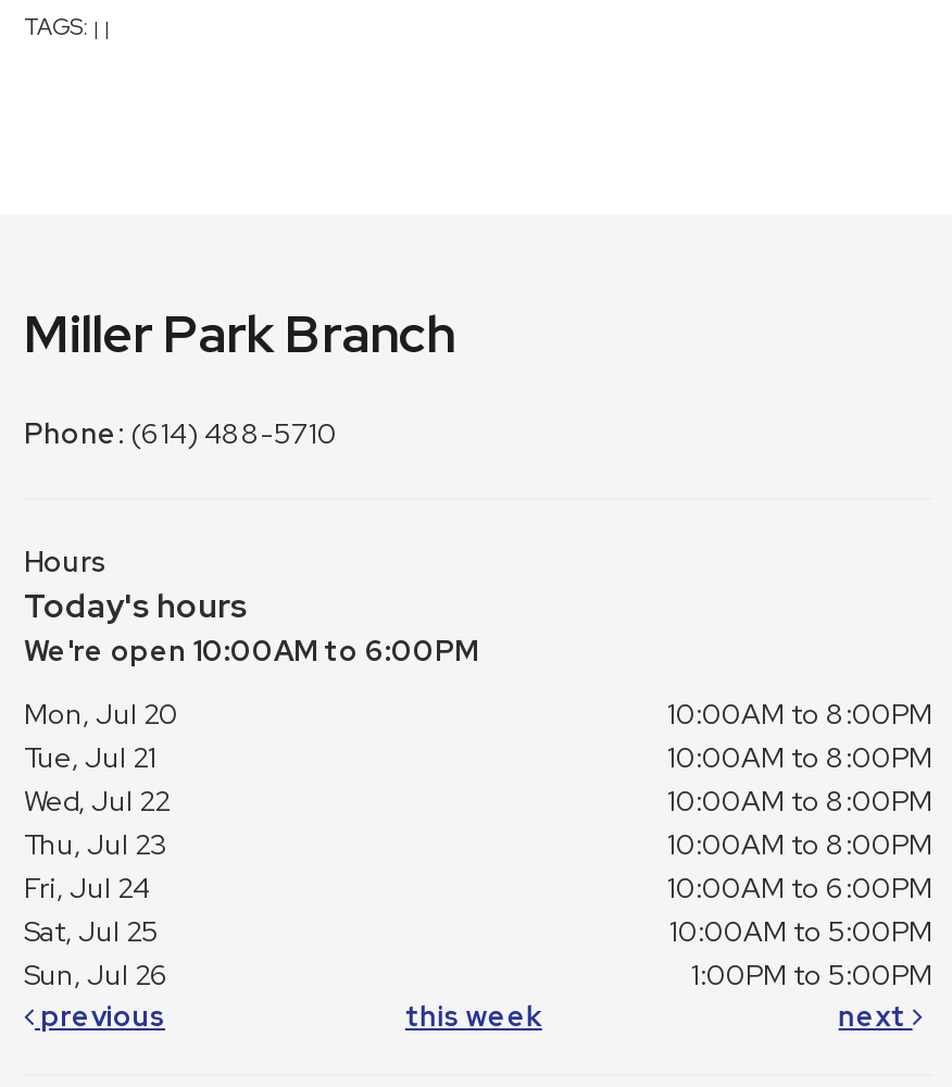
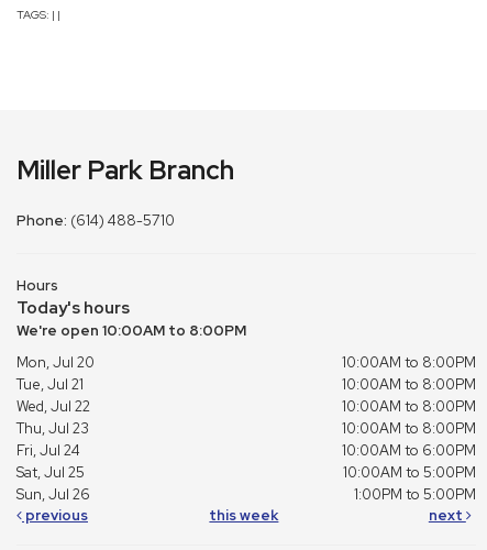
- We're open 10:00AM to 6:00PM
+ We're open 10:00AM to 8:00PM
